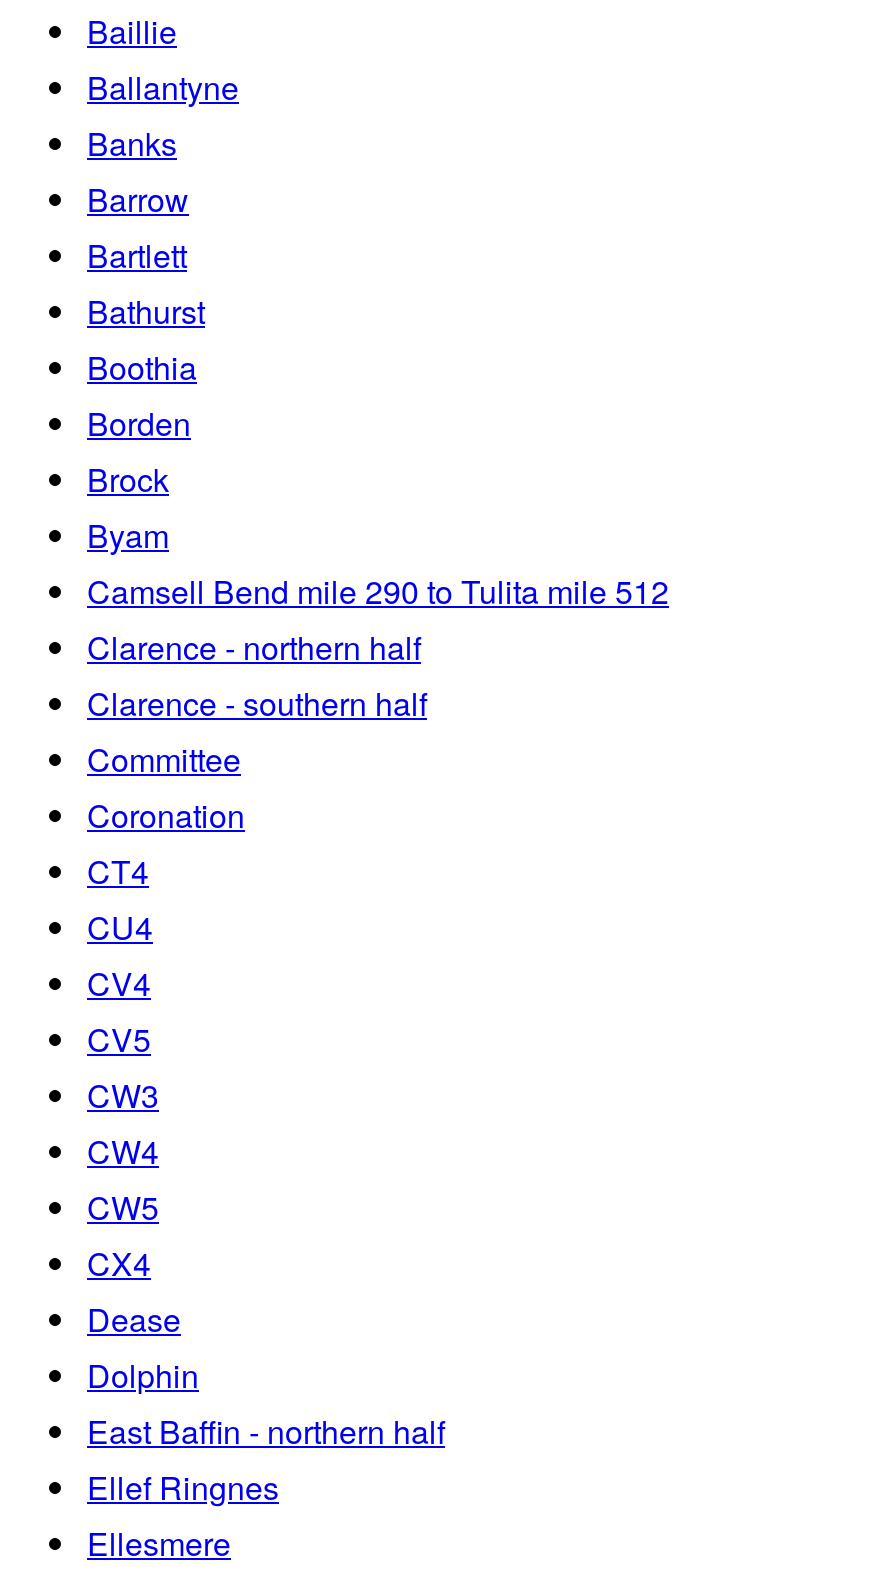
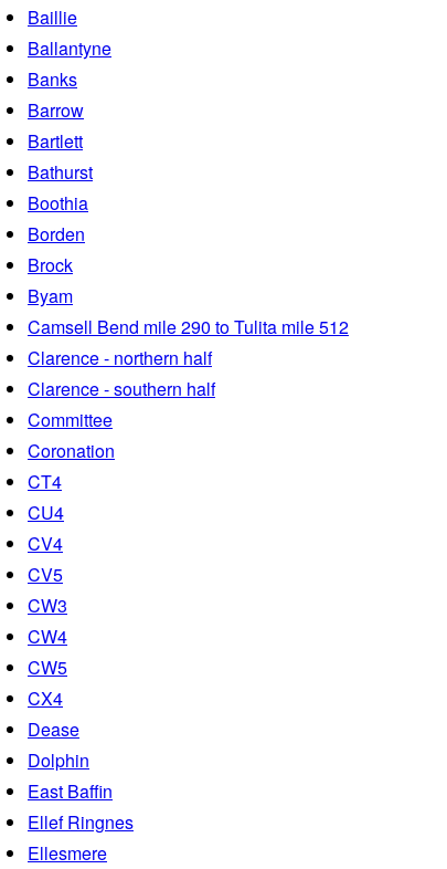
- East Baffin - northern half
+ East Baffin
